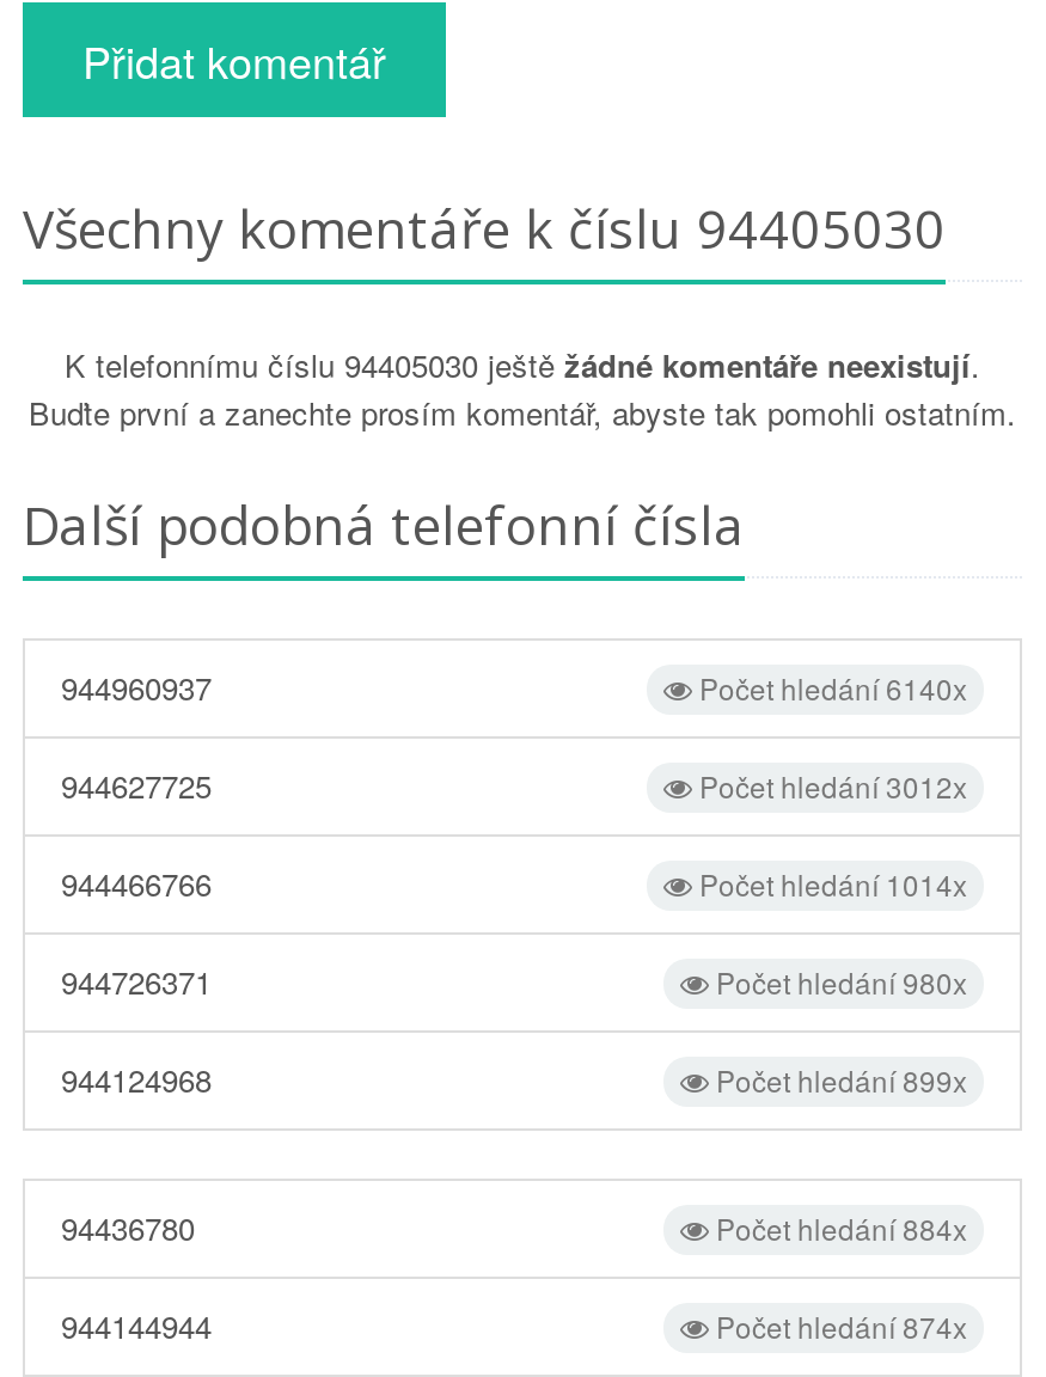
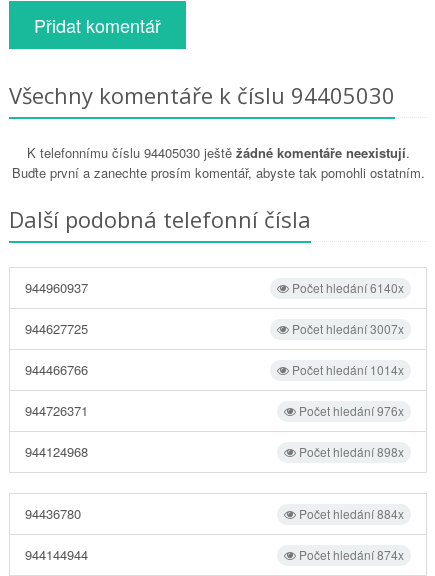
- Počet hledání 3012x
+ Počet hledání 3007x

- Počet hledání 980x
+ Počet hledání 976x

- Počet hledání 899x
+ Počet hledání 898x
